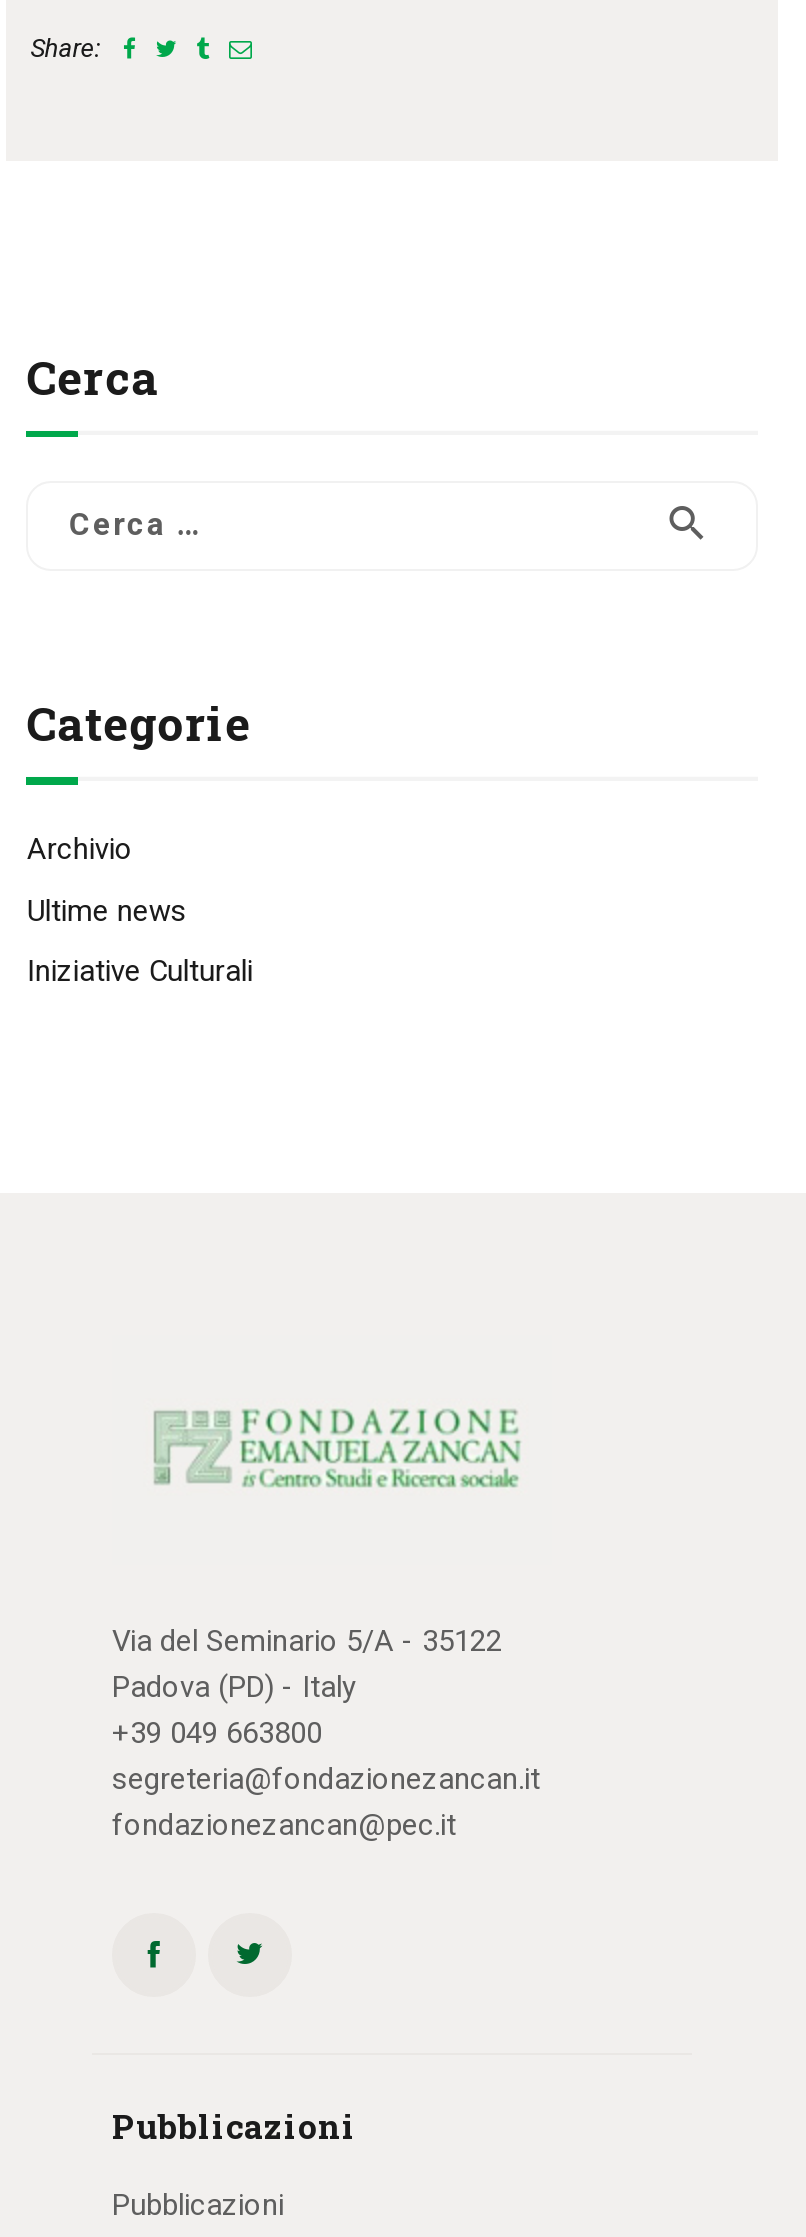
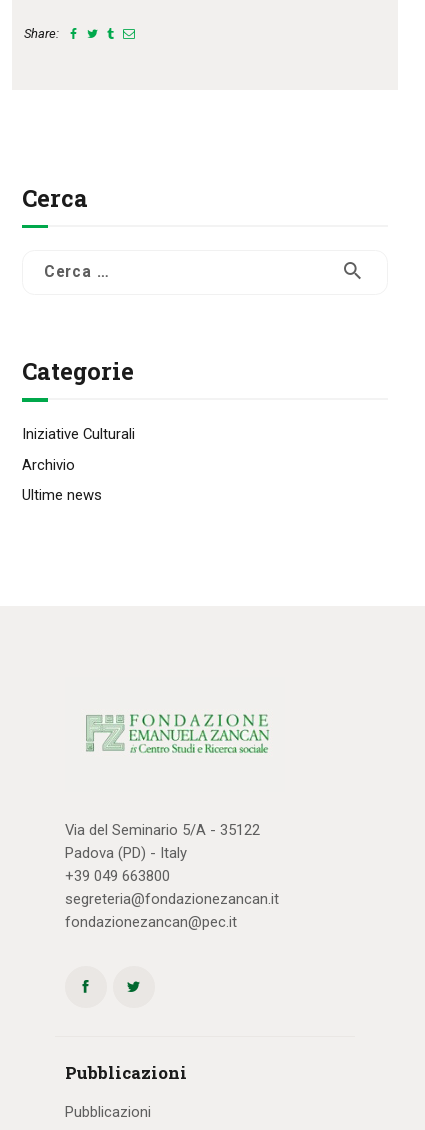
moved down: Archivio | Ultime news

moved up: Iniziative Culturali
